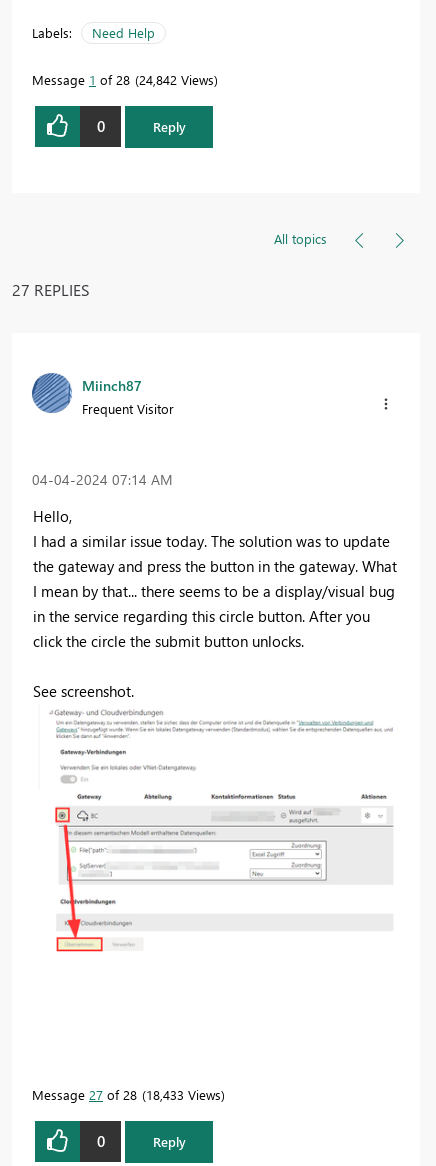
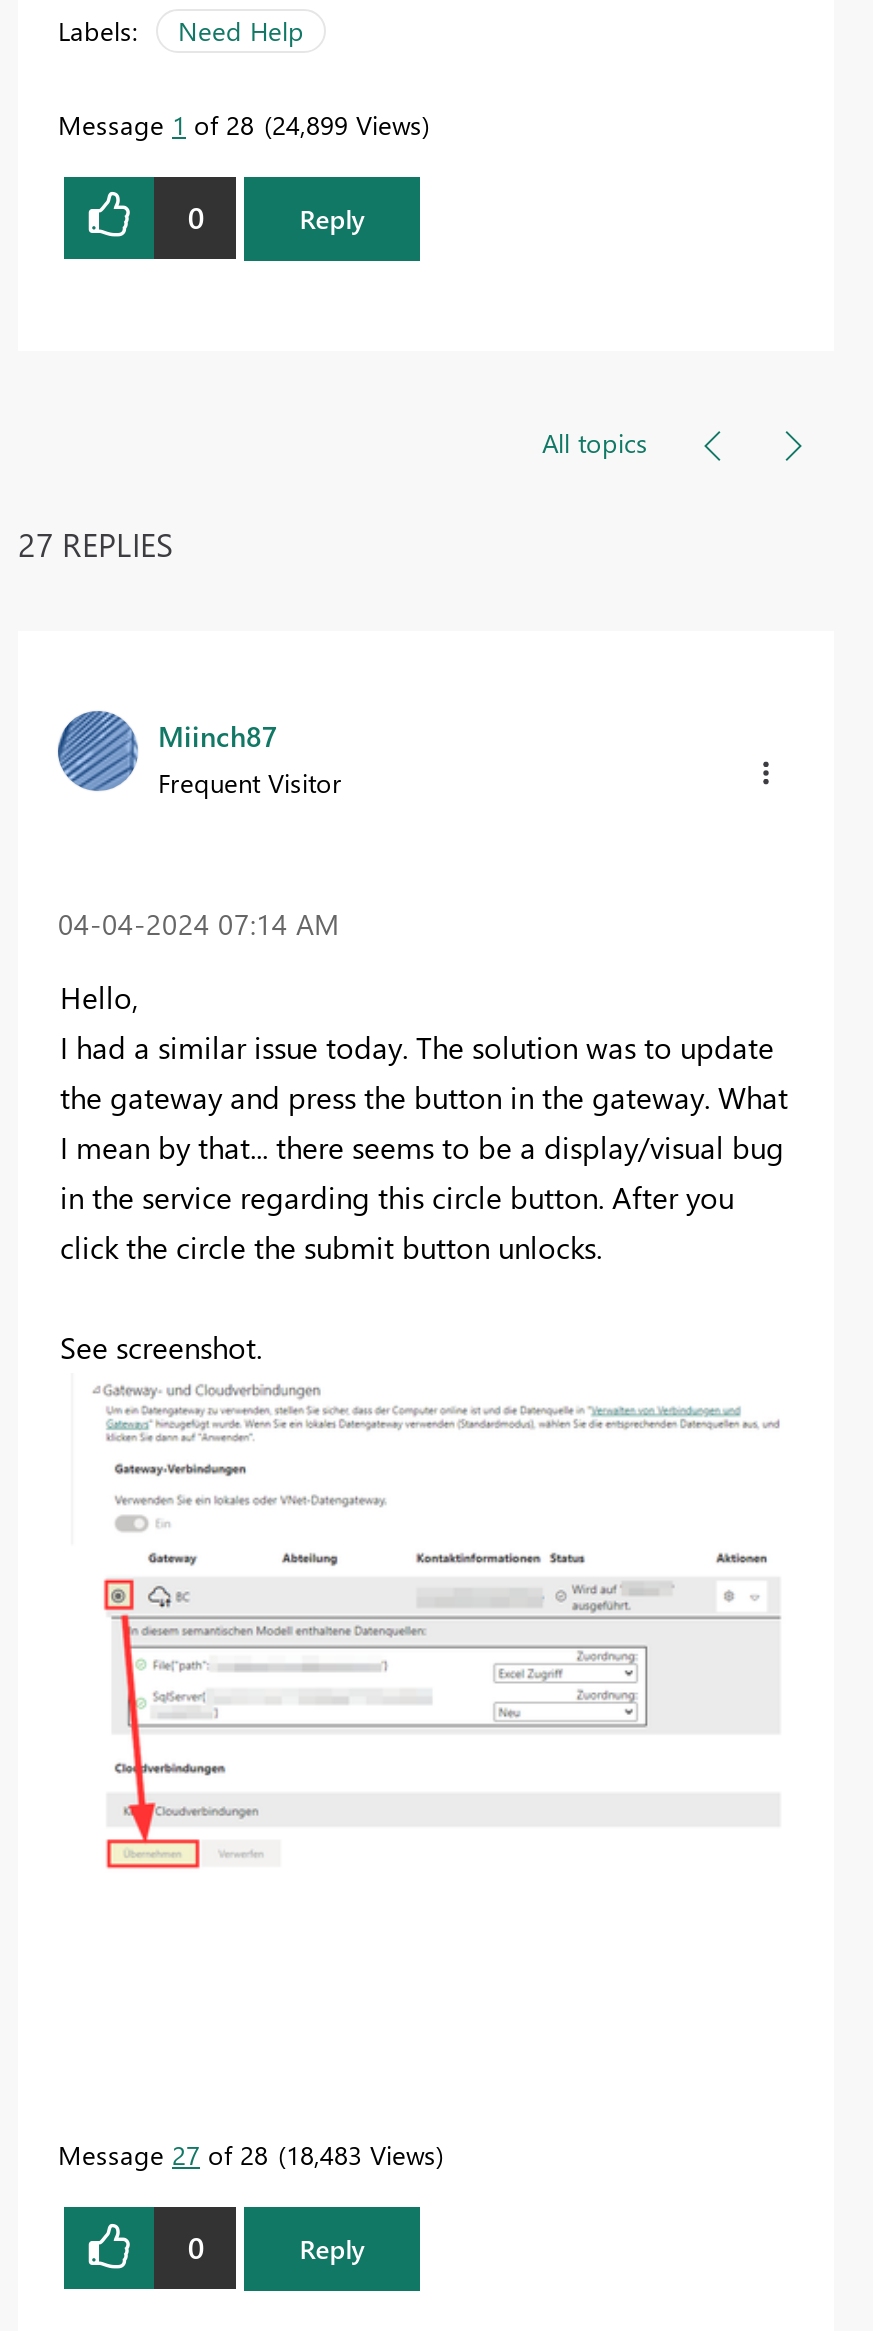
- Message 1 of 28 24,842 Views
+ Message 1 of 28 24,899 Views

- Message 27 of 28 18,433 Views
+ Message 27 of 28 18,483 Views
